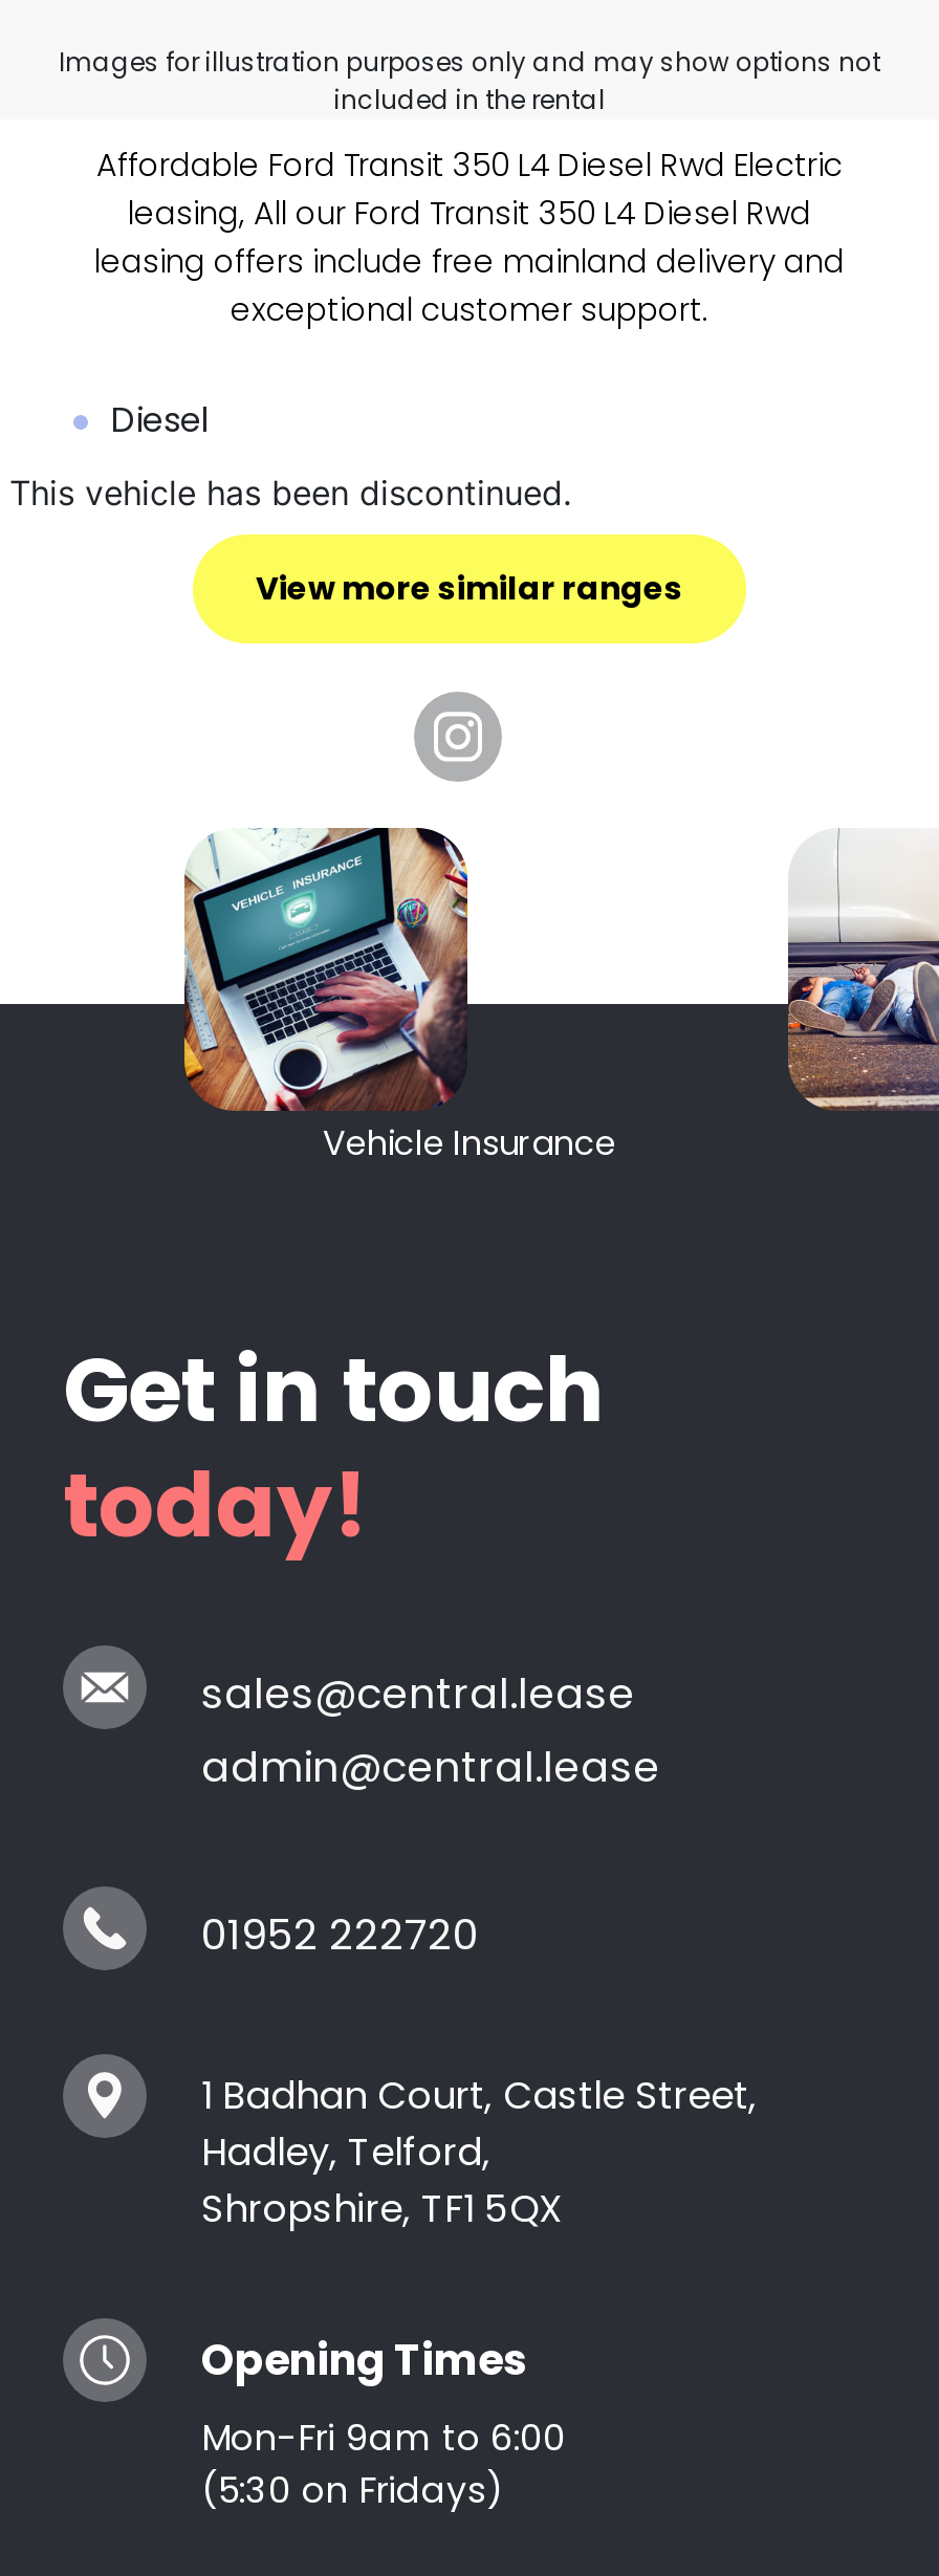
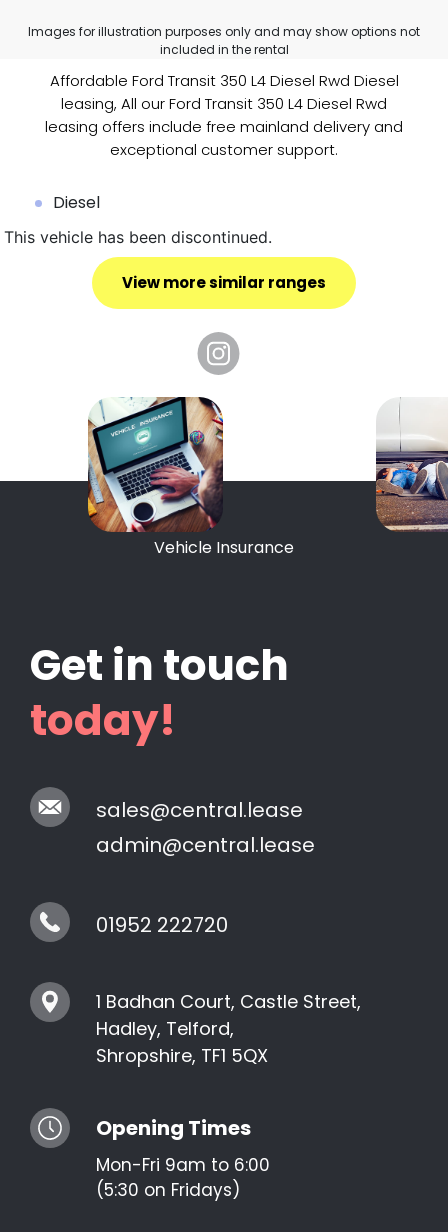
- Affordable Ford Transit 350 L4 Diesel Rwd Electric
+ Affordable Ford Transit 350 L4 Diesel Rwd Diesel
